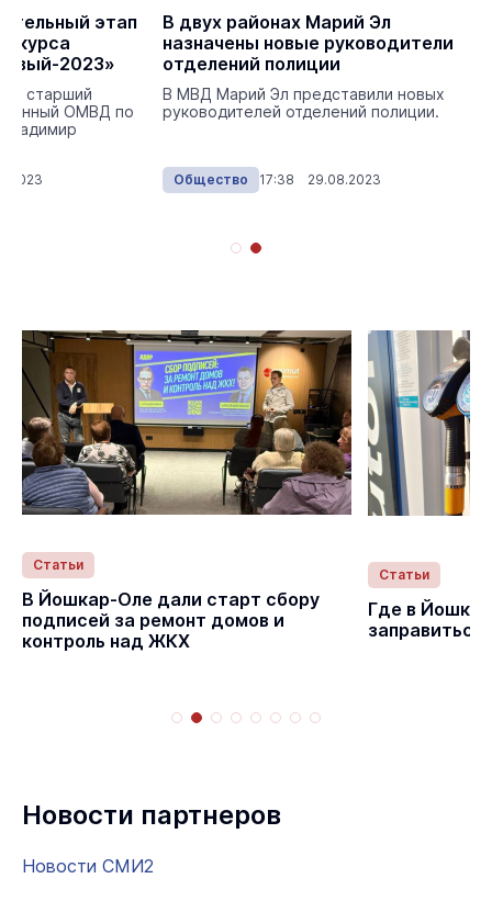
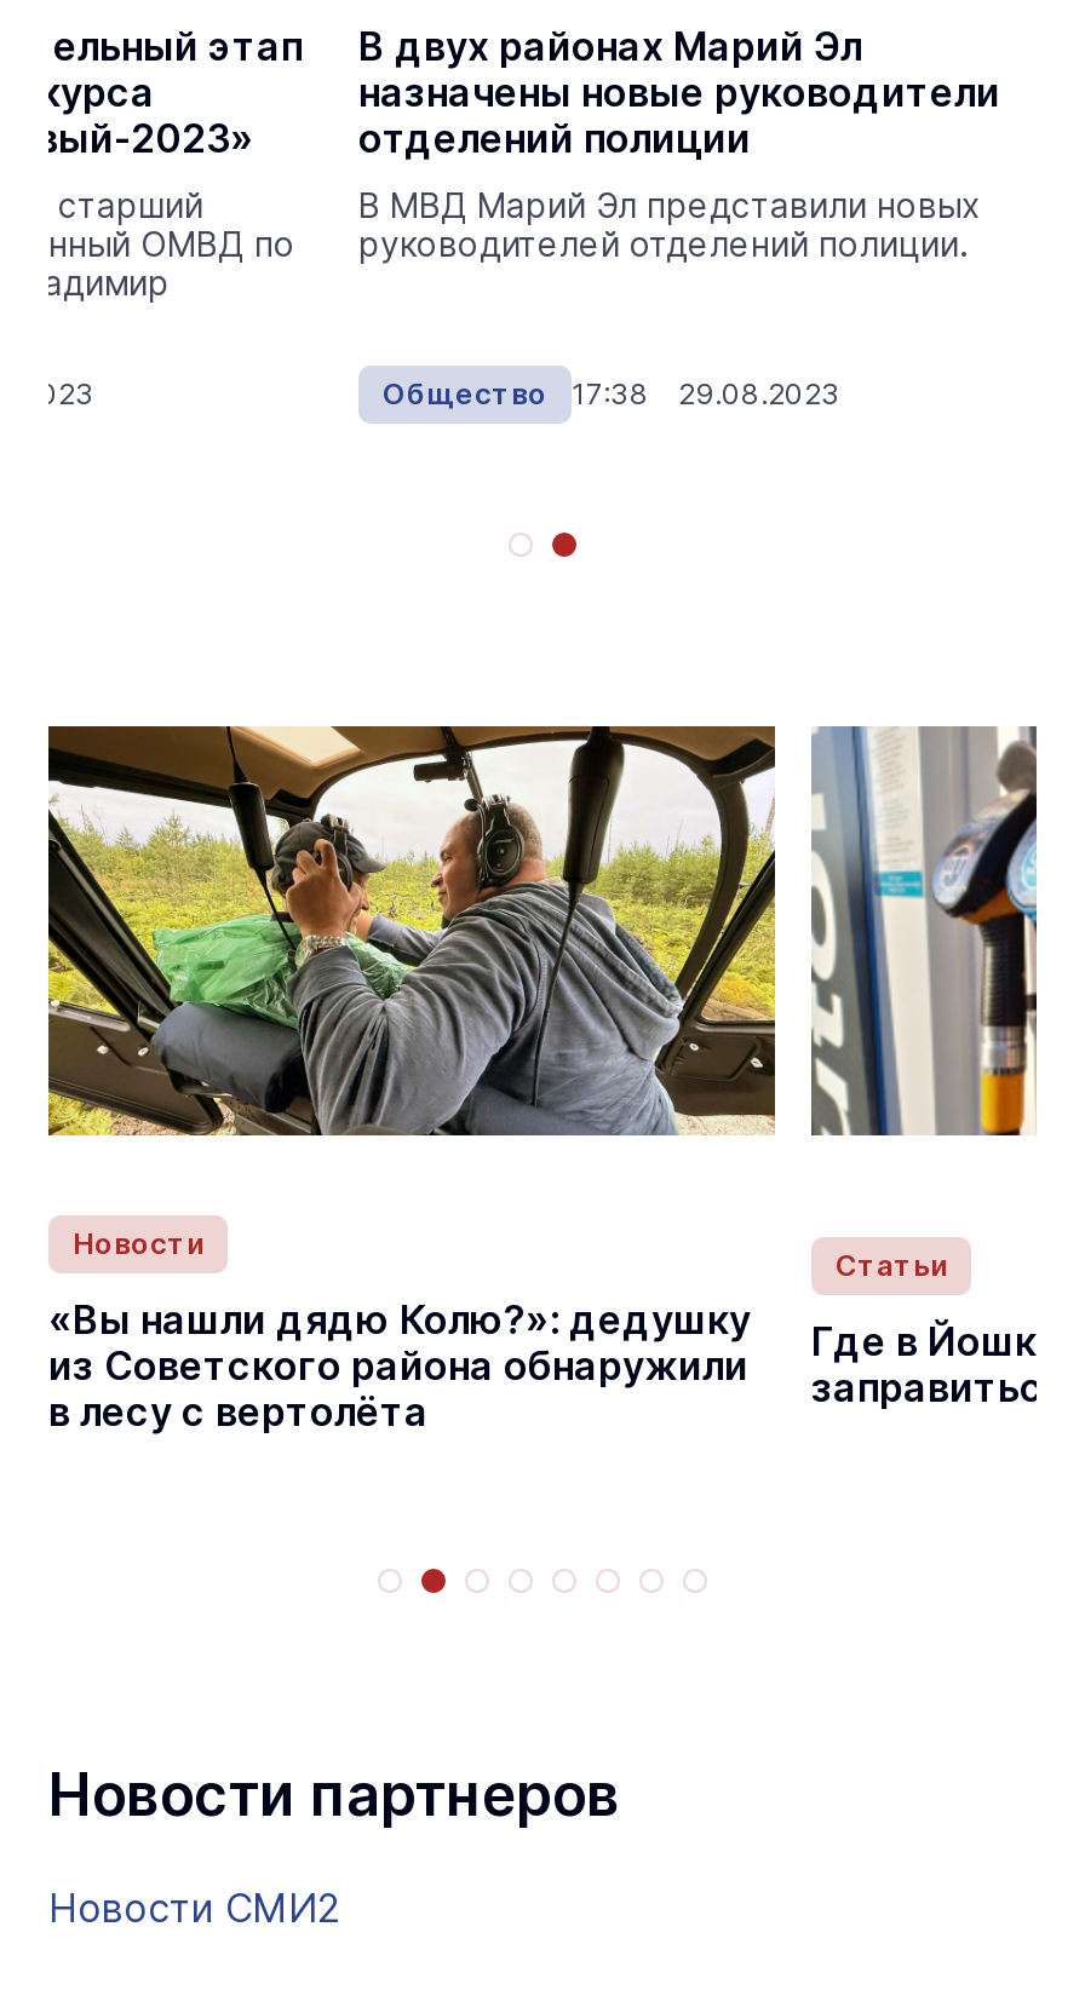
- [image]
- Статьи
+ [image]
+ Новости

- В Йошкар-Оле дали старт сбору
- подписей за ремонт домов и
- контроль над ЖКХ
+ «Вы нашли дядю Колю?»: дедушку
+ из Советского района обнаружили
+ в лесу с вертолёта
